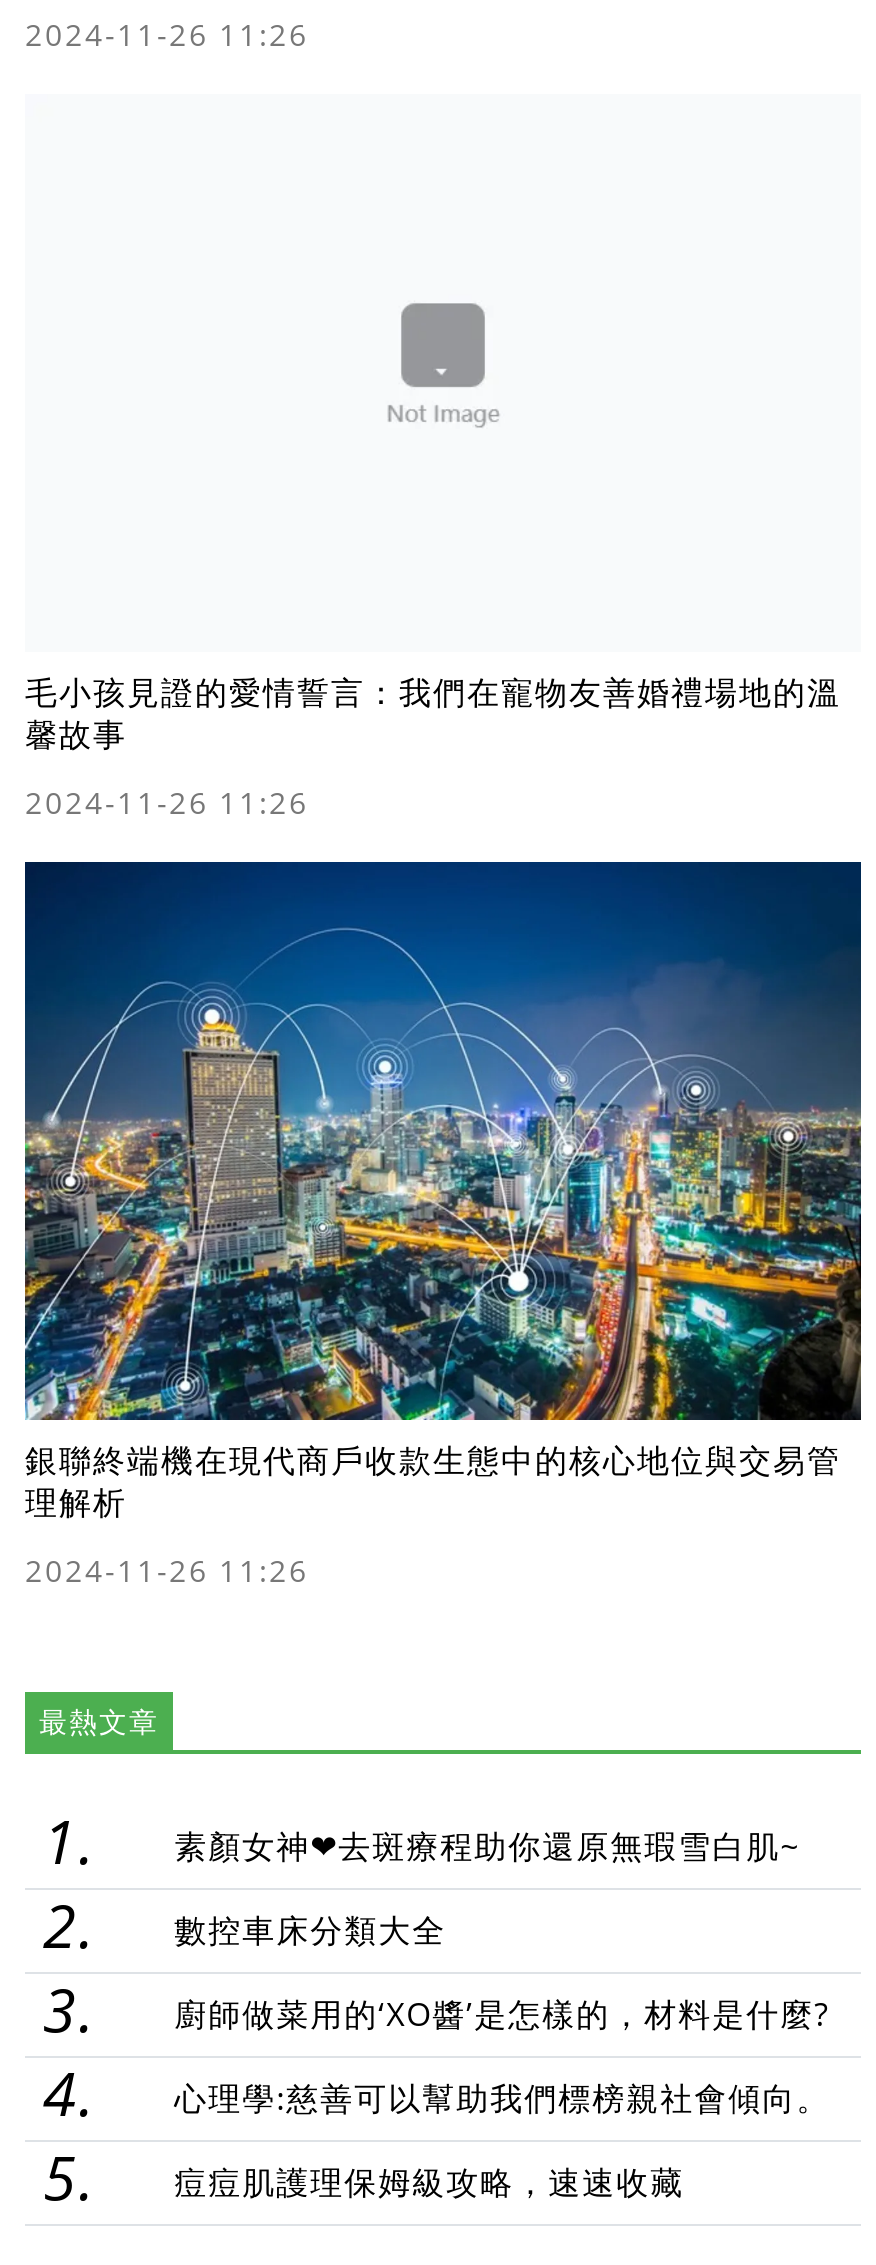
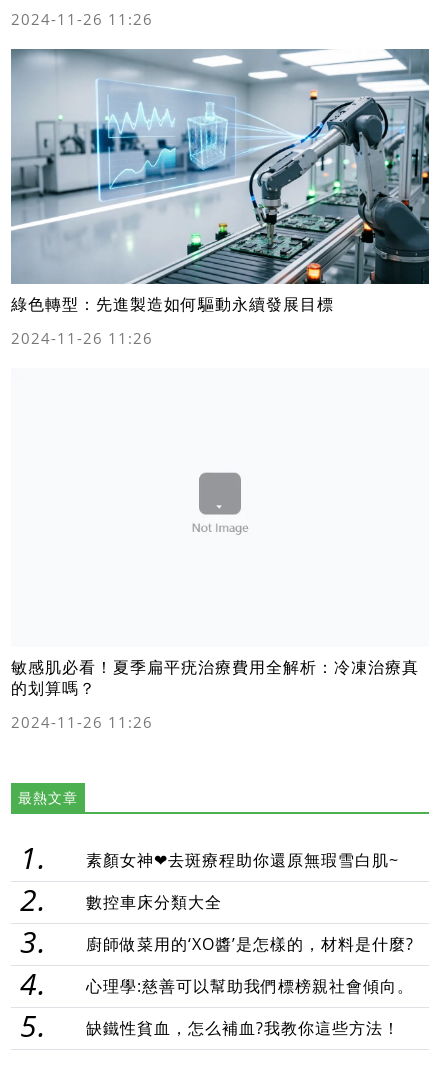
+ [image]

- 毛小孩見證的愛情誓言：我們在寵物友善婚禮場地的溫
- 馨故事
+ 綠色轉型：先進製造如何驅動永續發展目標

- [image]

- 銀聯終端機在現代商戶收款生態中的核心地位與交易管
- 理解析
+ 敏感肌必看！夏季扁平疣治療費用全解析：冷凍治療真
+ 的划算嗎？

- 痘痘肌護理保姆級攻略，速速收藏
+ 缺鐵性貧血，怎么補血?我教你這些方法！
